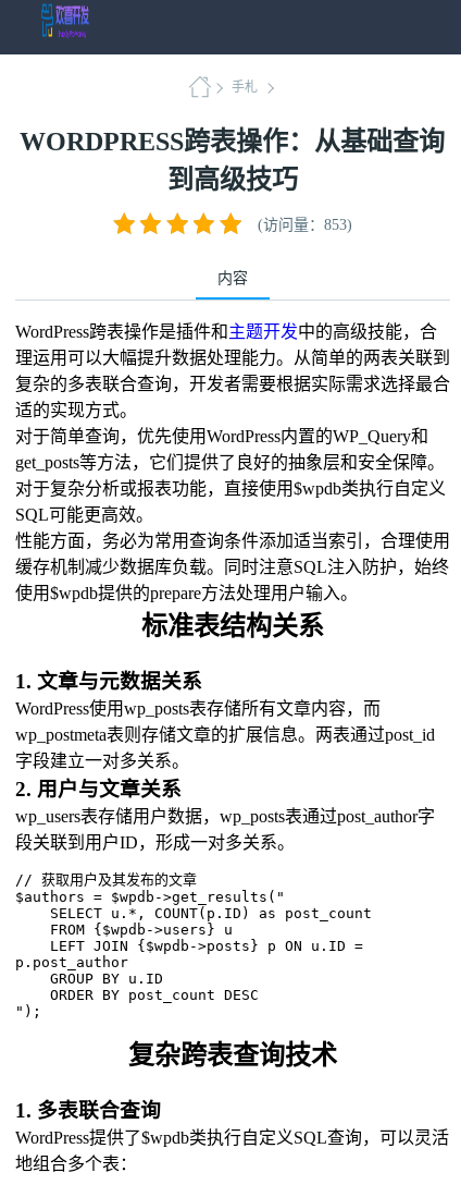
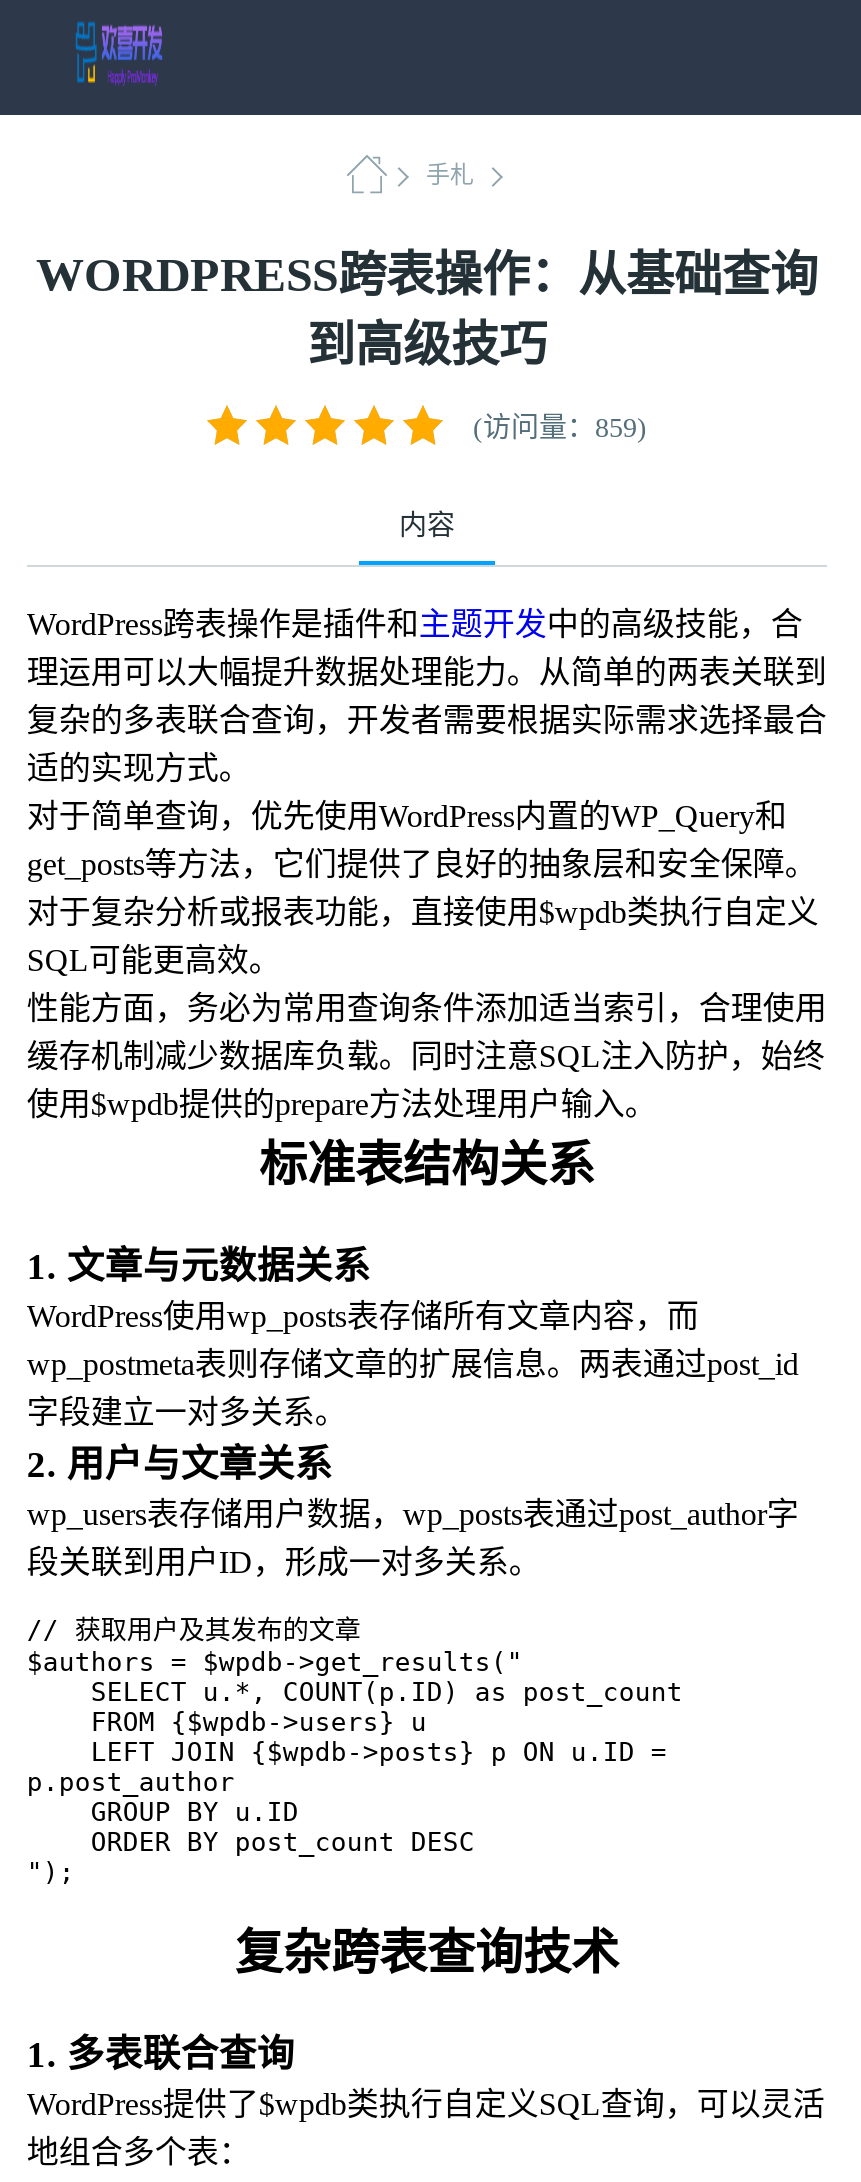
- (访问量：853)
+ (访问量：859)
